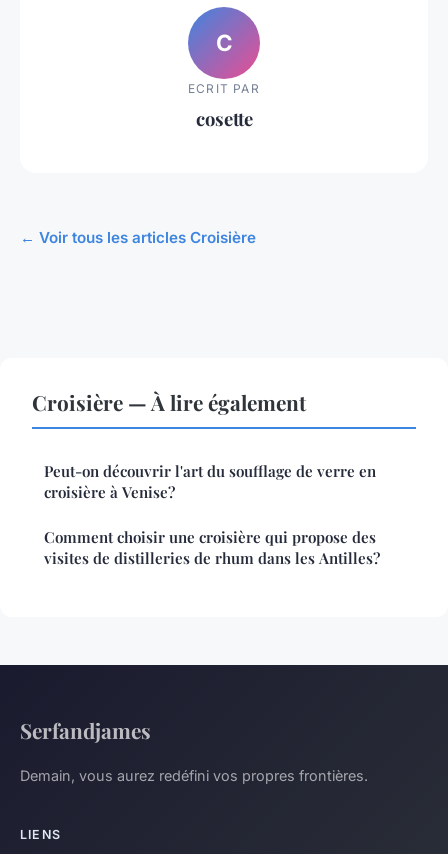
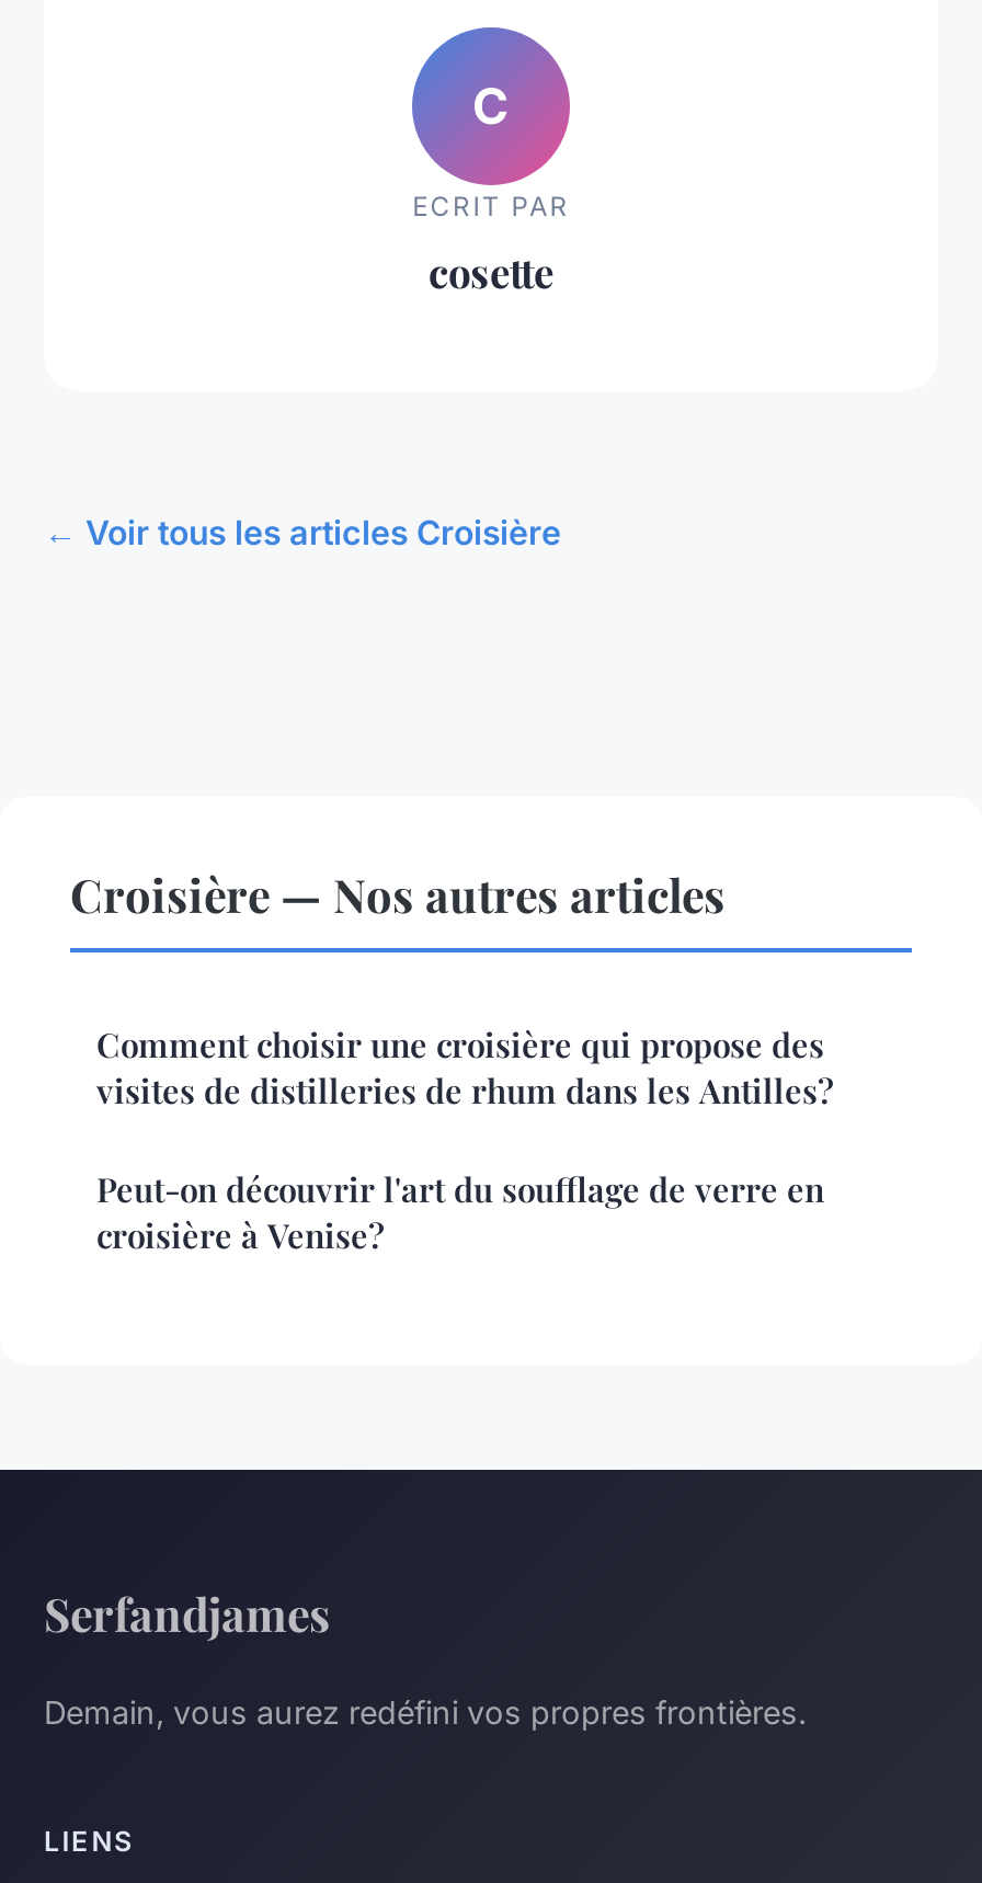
- Croisière — À lire également
+ Croisière — Nos autres articles

moved down: Peut-on découvrir l'art du soufflage de verre en | croisière à Venise?

moved up: Comment choisir une croisière qui propose des | visites de distilleries de rhum dans les Antilles?
